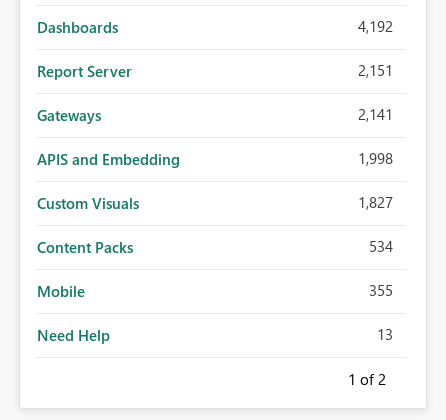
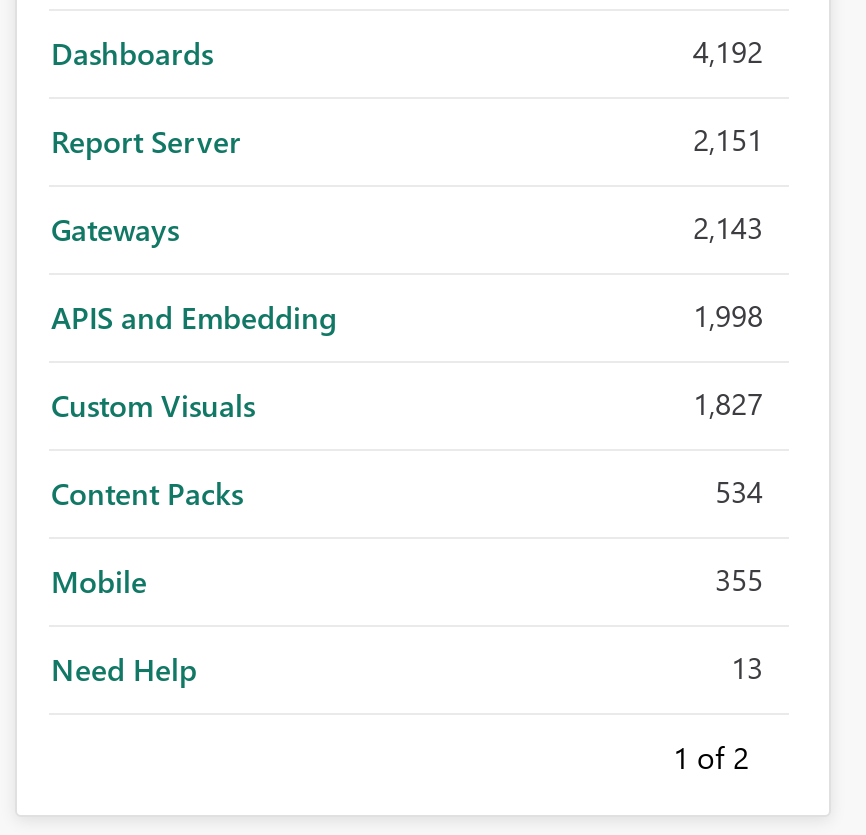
- 2,141
+ 2,143
